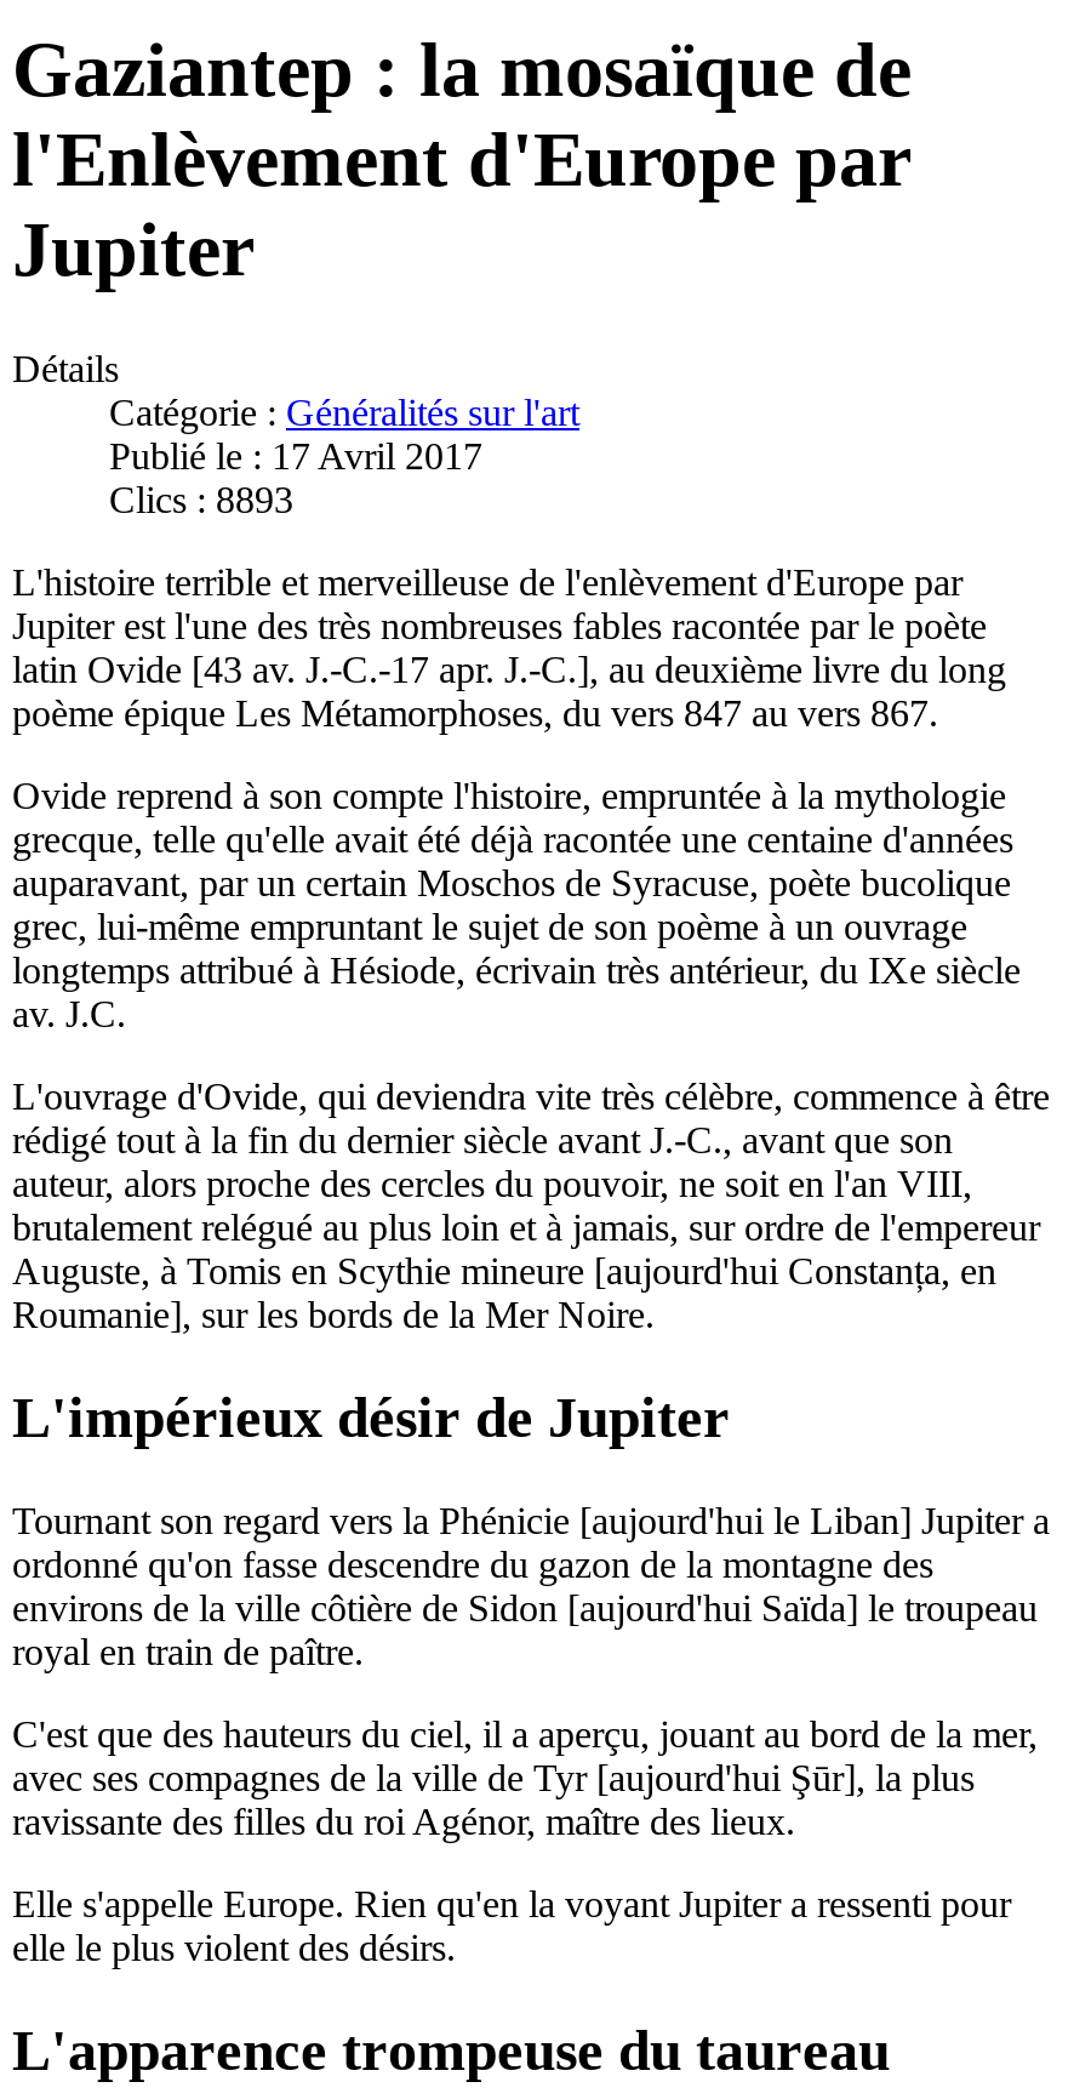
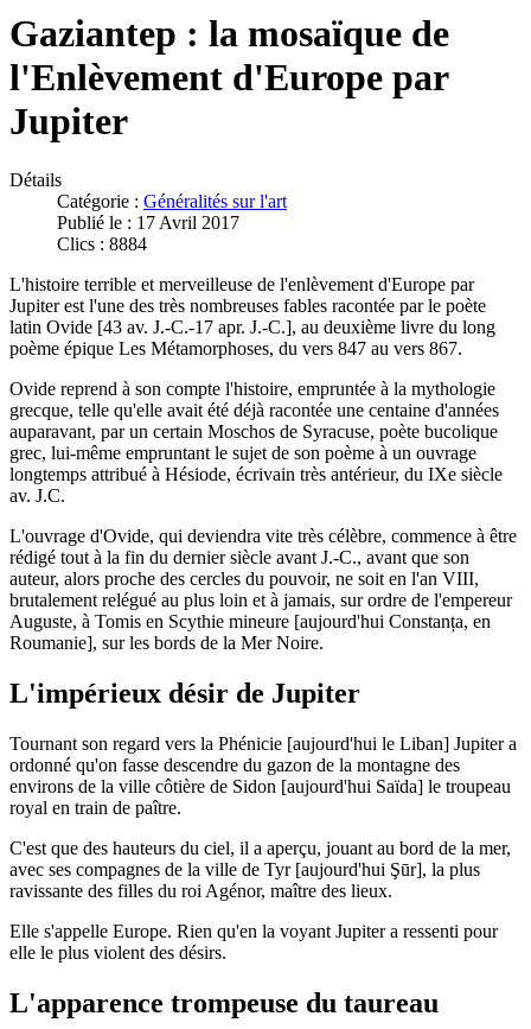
- Clics : 8893
+ Clics : 8884
